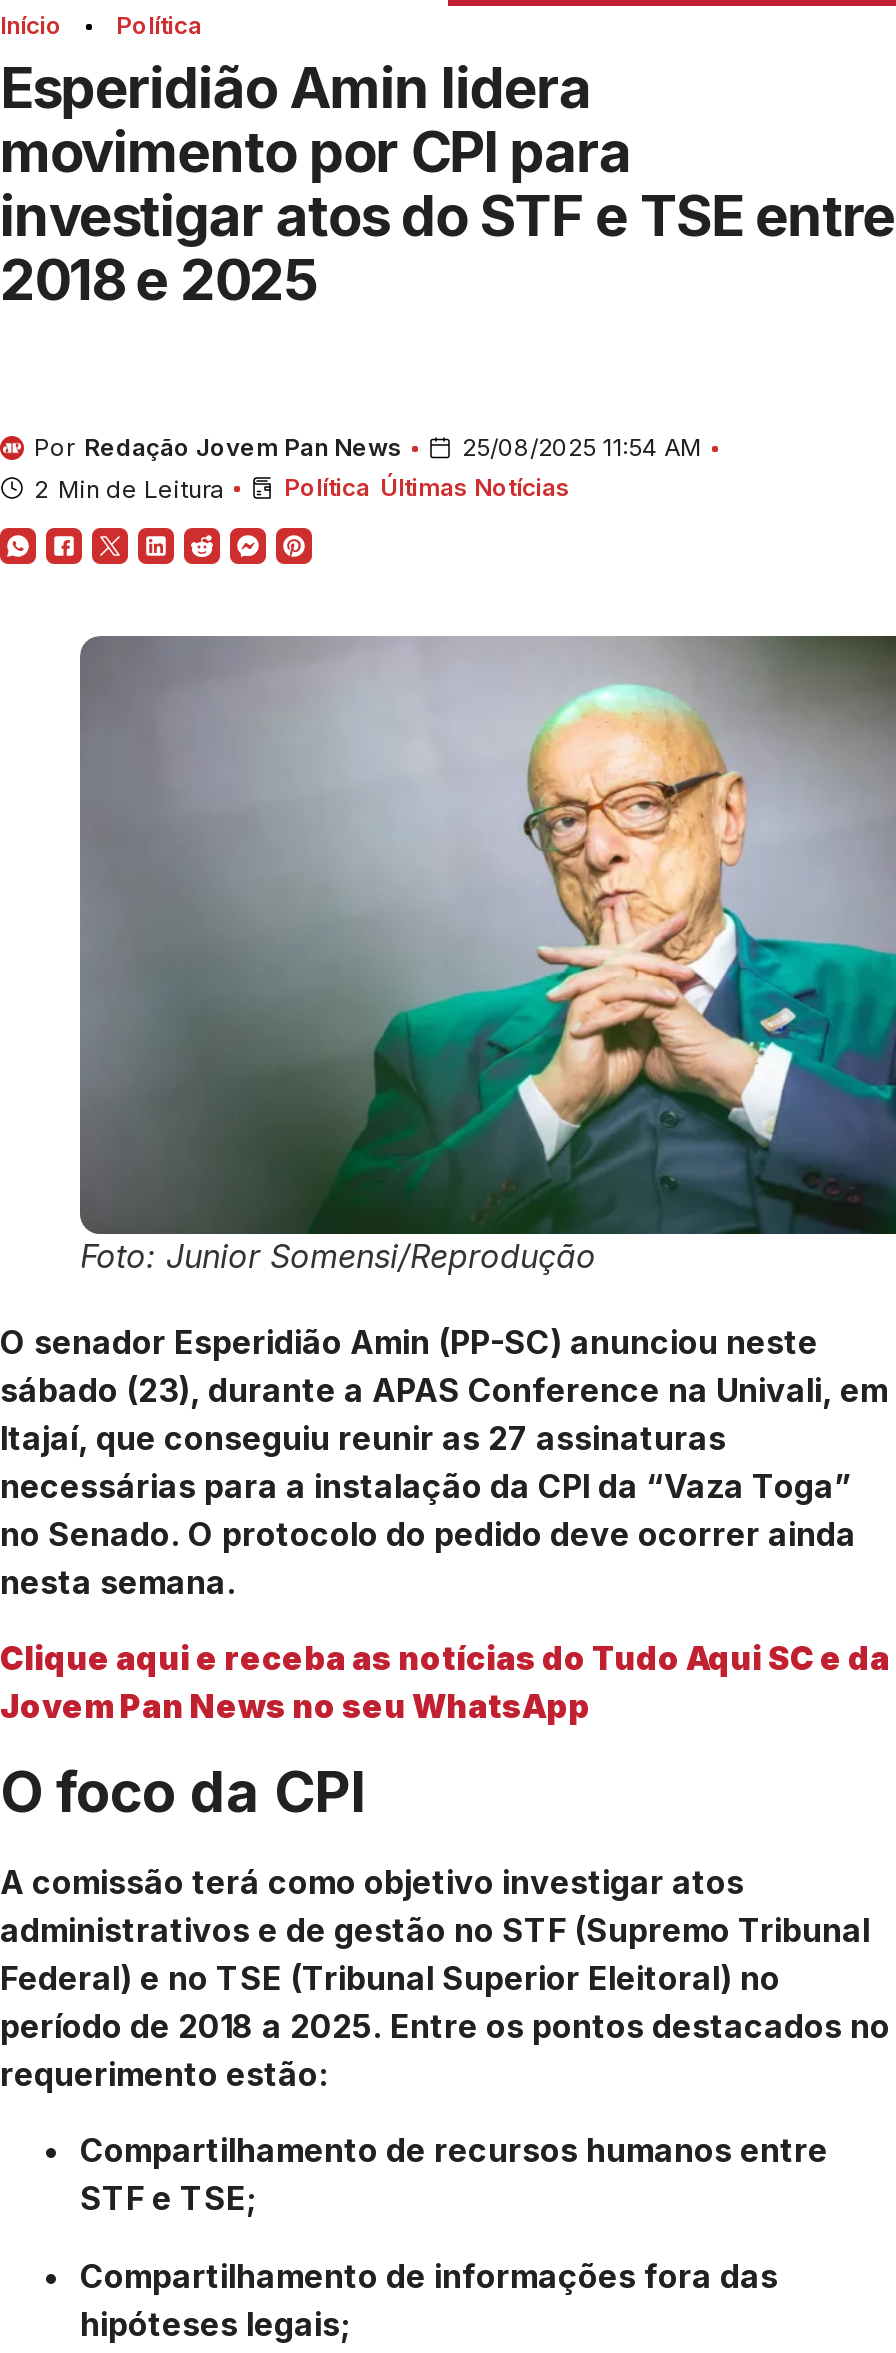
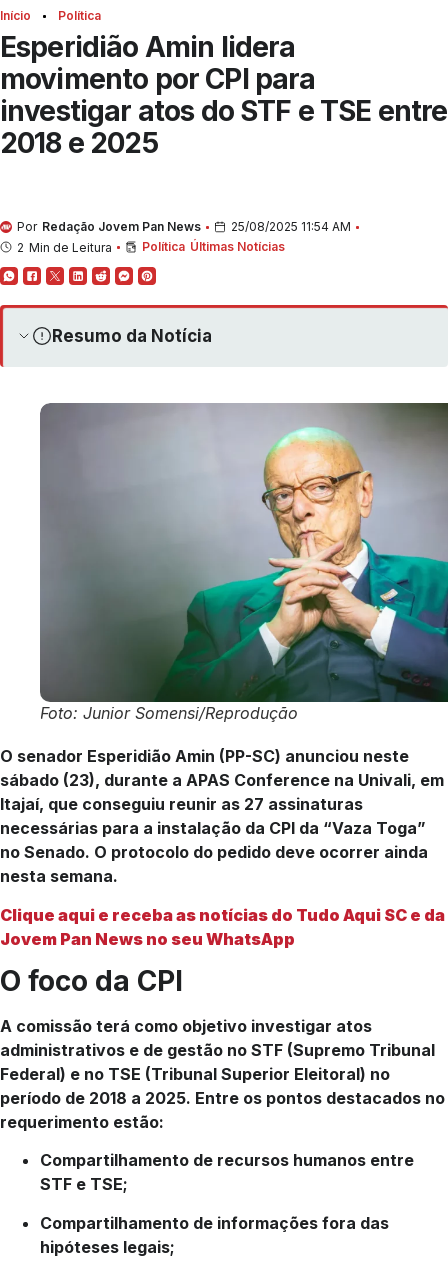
+ Resumo da Notícia
